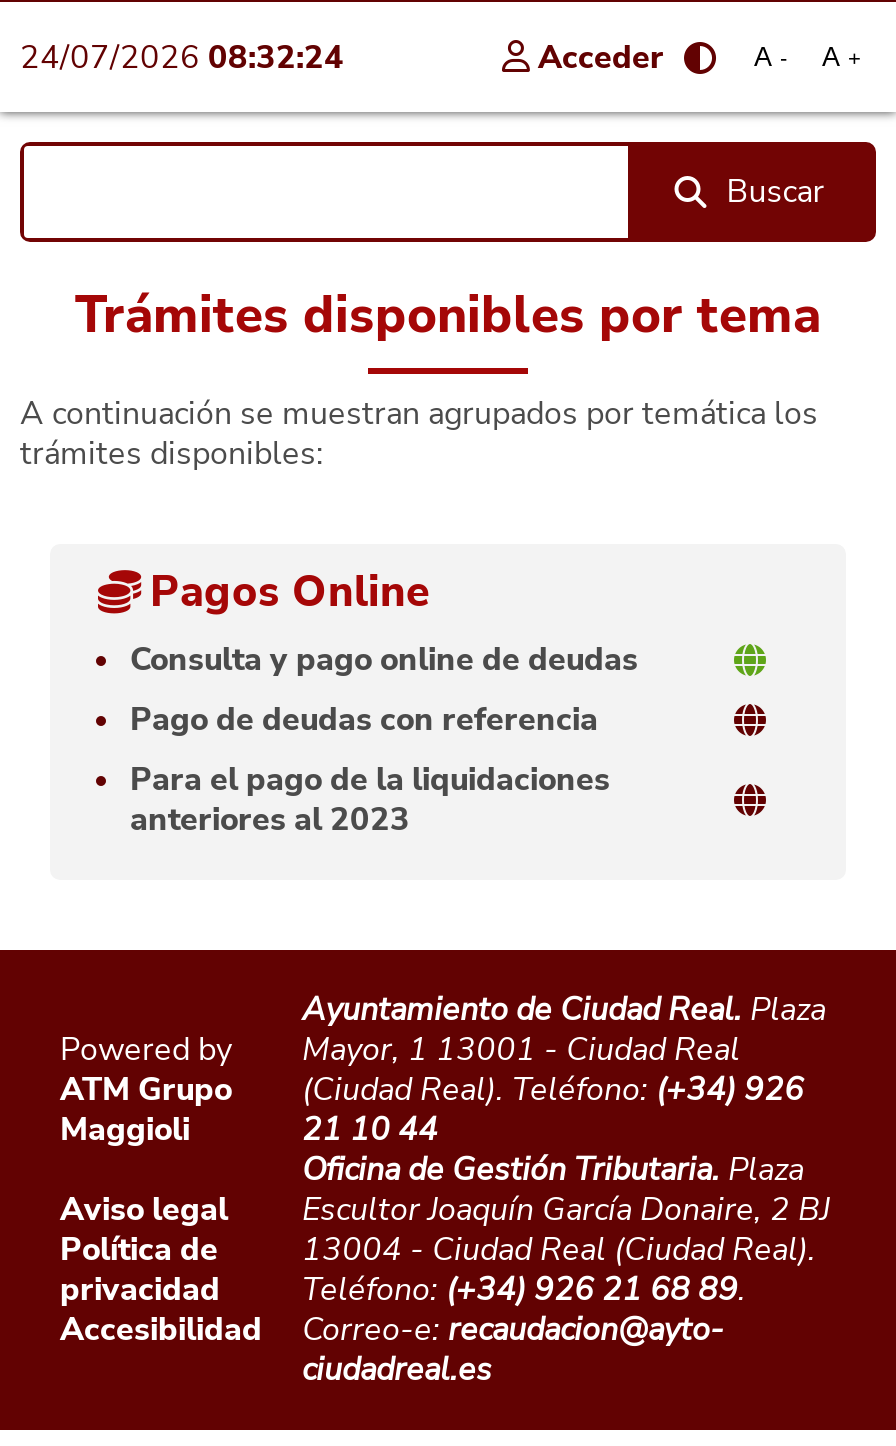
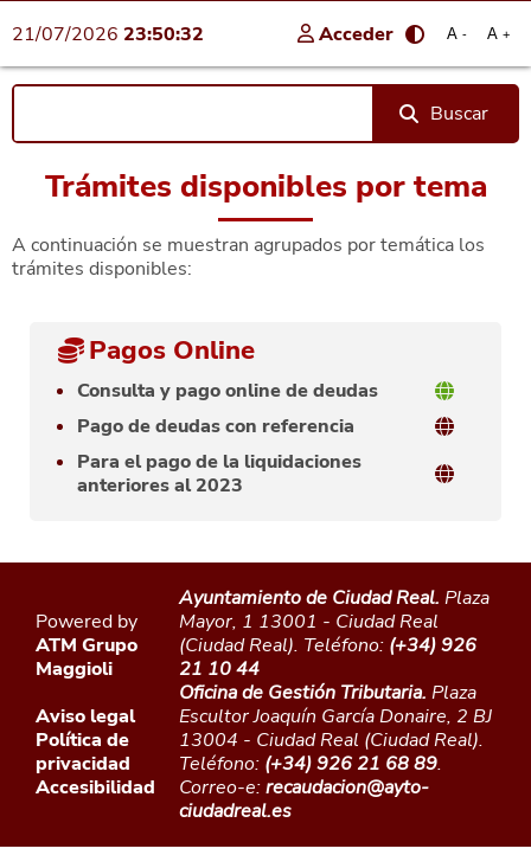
- 24/07/2026 08:32:24
+ 21/07/2026 23:50:32
